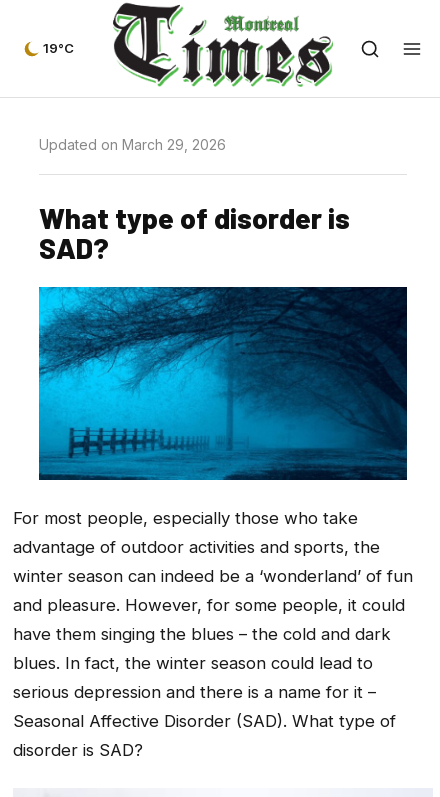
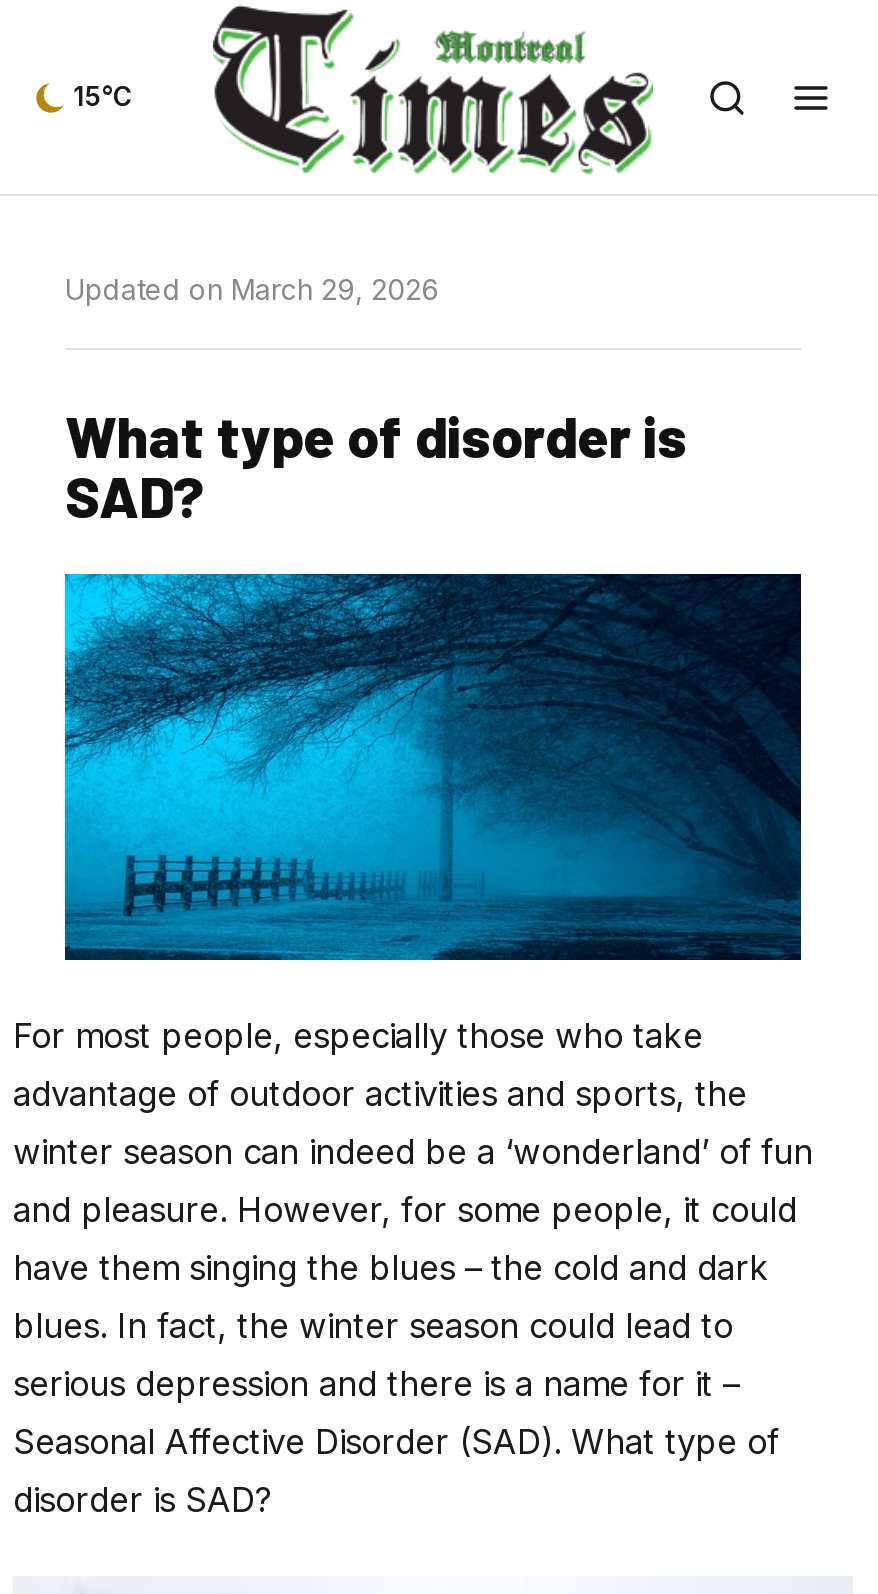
- 19°C
+ 15°C
